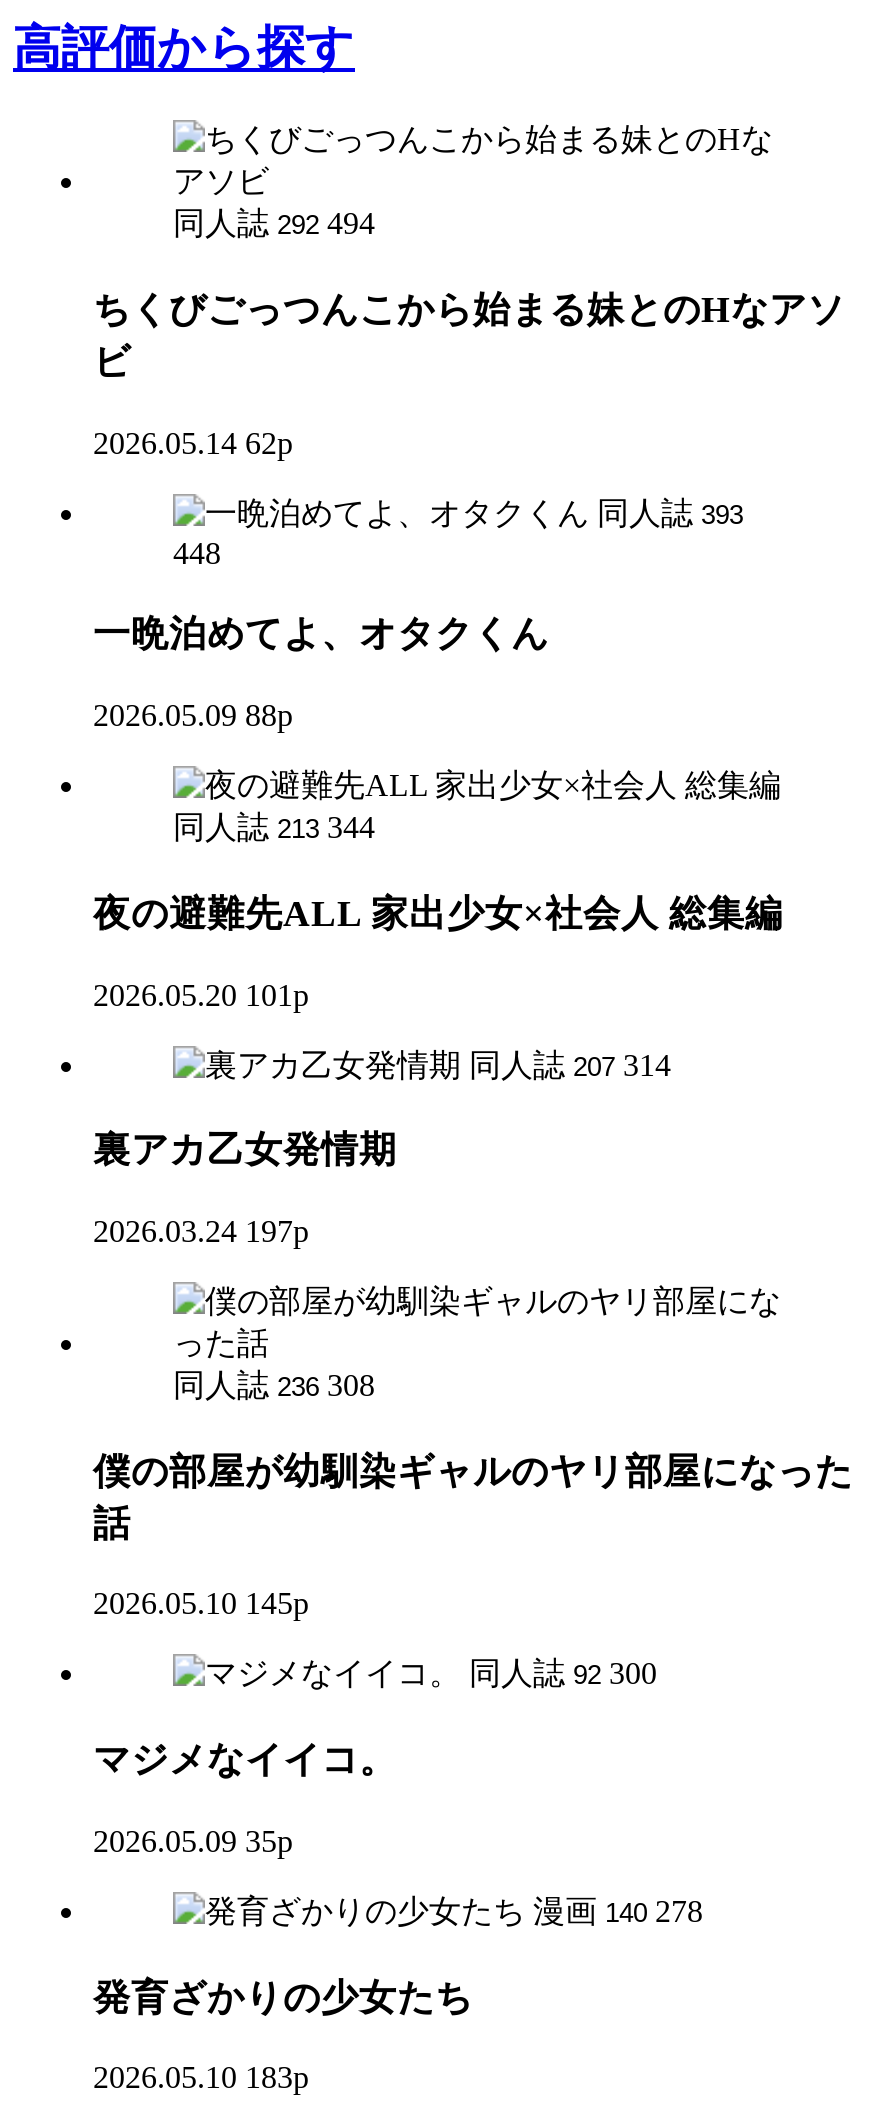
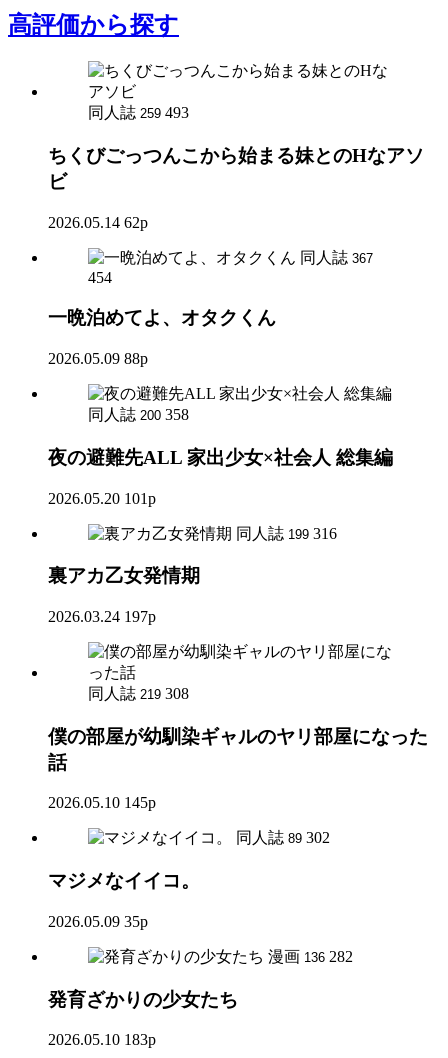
- 同人誌 292 494
+ 同人誌 259 493

- 同人誌 393
+ 同人誌 367

- 448
+ 454

- 同人誌 213 344
+ 同人誌 200 358

- 同人誌 207 314
+ 同人誌 199 316

- 同人誌 236 308
+ 同人誌 219 308

- 同人誌 92 300
+ 同人誌 89 302

- 漫画 140 278
+ 漫画 136 282
